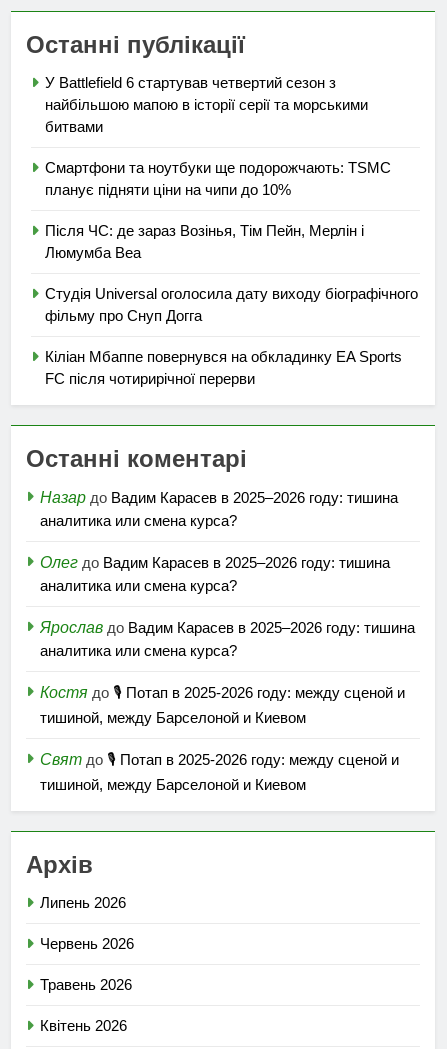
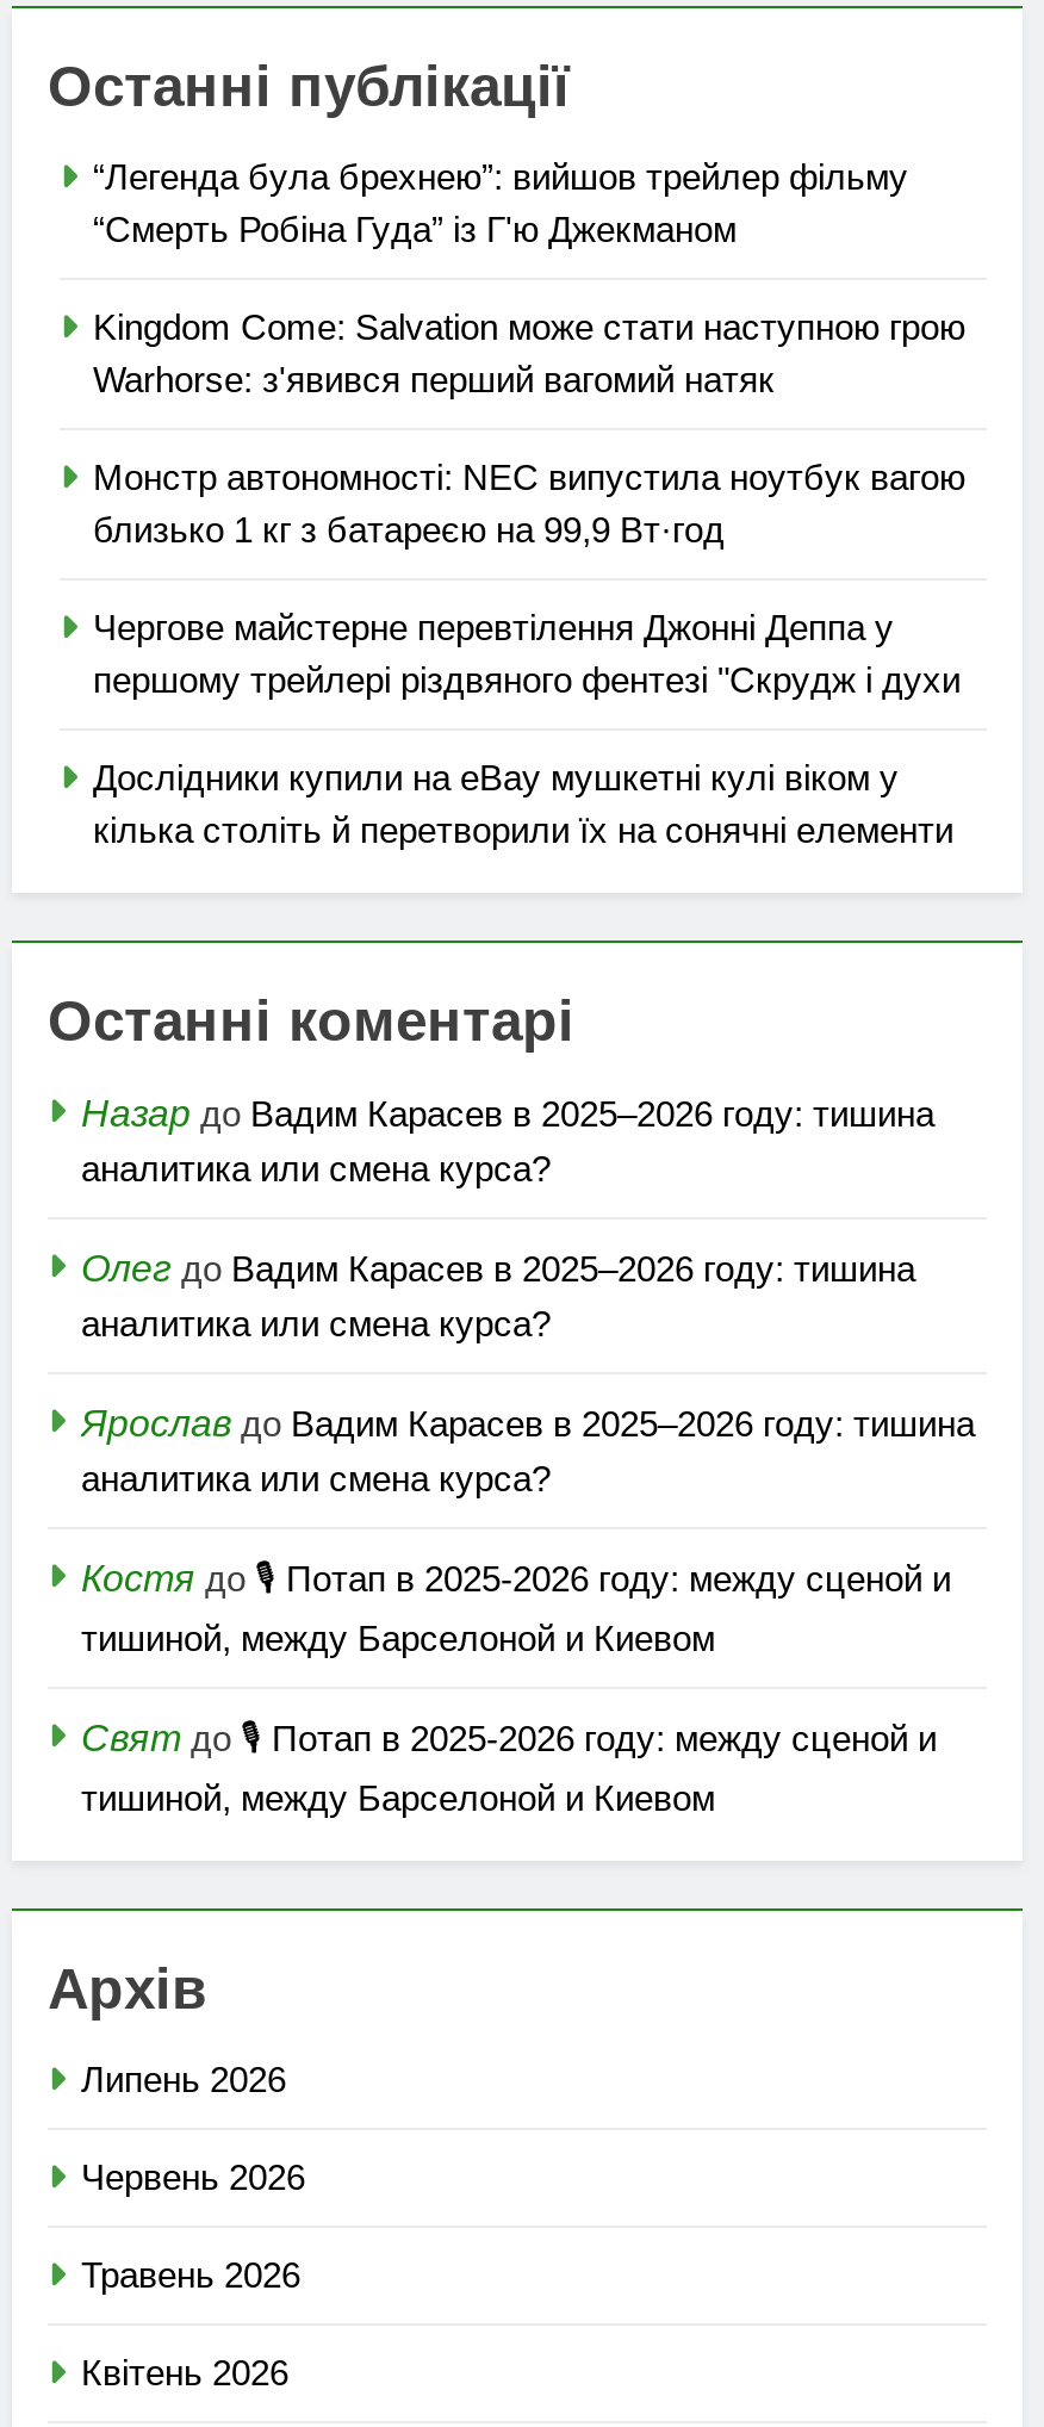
- У Battlefield 6 стартував четвертий сезон з
- найбільшою мапою в історії серії та морськими
- битвами
+ “Легенда була брехнею”: вийшов трейлер фільму
+ “Смерть Робіна Гуда” із Г'ю Джекманом

- Смартфони та ноутбуки ще подорожчають: TSMC
- планує підняти ціни на чипи до 10%
+ Kingdom Come: Salvation може стати наступною грою
+ Warhorse: з'явився перший вагомий натяк

- Після ЧС: де зараз Возінья, Тім Пейн, Мерлін і
- Люмумба Веа
+ Монстр автономності: NEC випустила ноутбук вагою
+ близько 1 кг з батареєю на 99,9 Вт·год

- Студія Universal оголосила дату виходу біографічного
- фільму про Снуп Догга
+ Чергове майстерне перевтілення Джонні Деппа у
+ першому трейлері різдвяного фентезі "Скрудж і духи

- Кіліан Мбаппе повернувся на обкладинку EA Sports
- FC після чотирирічної перерви
+ Дослідники купили на eBay мушкетні кулі віком у
+ кілька століть й перетворили їх на сонячні елементи
